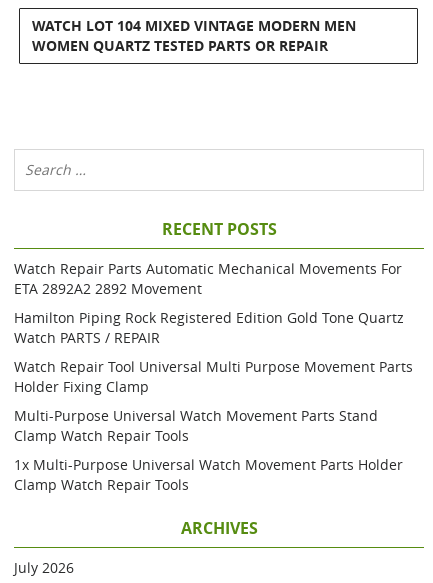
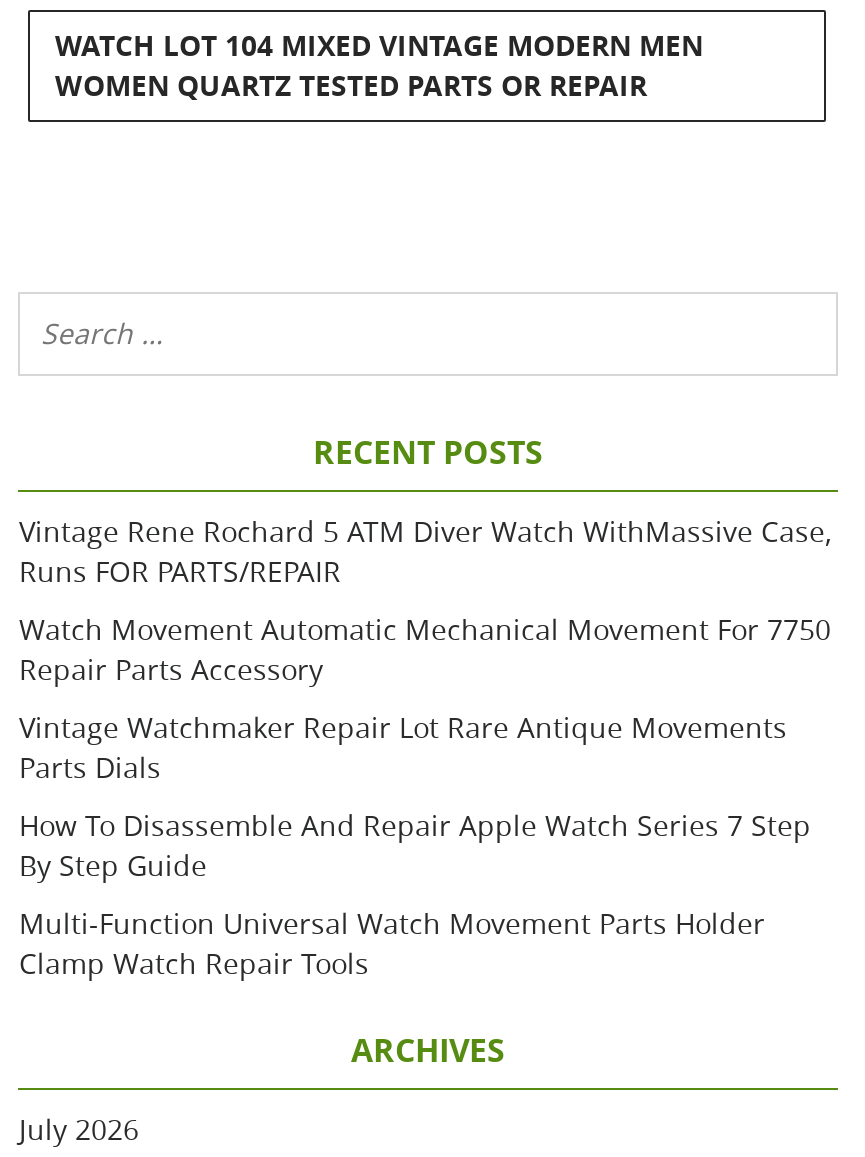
- Watch Repair Parts Automatic Mechanical Movements For
- ETA 2892A2 2892 Movement
+ Vintage Rene Rochard 5 ATM Diver Watch WithMassive Case,
+ Runs FOR PARTS/REPAIR

- Hamilton Piping Rock Registered Edition Gold Tone Quartz
- Watch PARTS / REPAIR
+ Watch Movement Automatic Mechanical Movement For 7750
+ Repair Parts Accessory

- Watch Repair Tool Universal Multi Purpose Movement Parts
- Holder Fixing Clamp
+ Vintage Watchmaker Repair Lot Rare Antique Movements
+ Parts Dials

- Multi-Purpose Universal Watch Movement Parts Stand
- Clamp Watch Repair Tools
+ How To Disassemble And Repair Apple Watch Series 7 Step
+ By Step Guide

- 1x Multi-Purpose Universal Watch Movement Parts Holder
+ Multi-Function Universal Watch Movement Parts Holder
